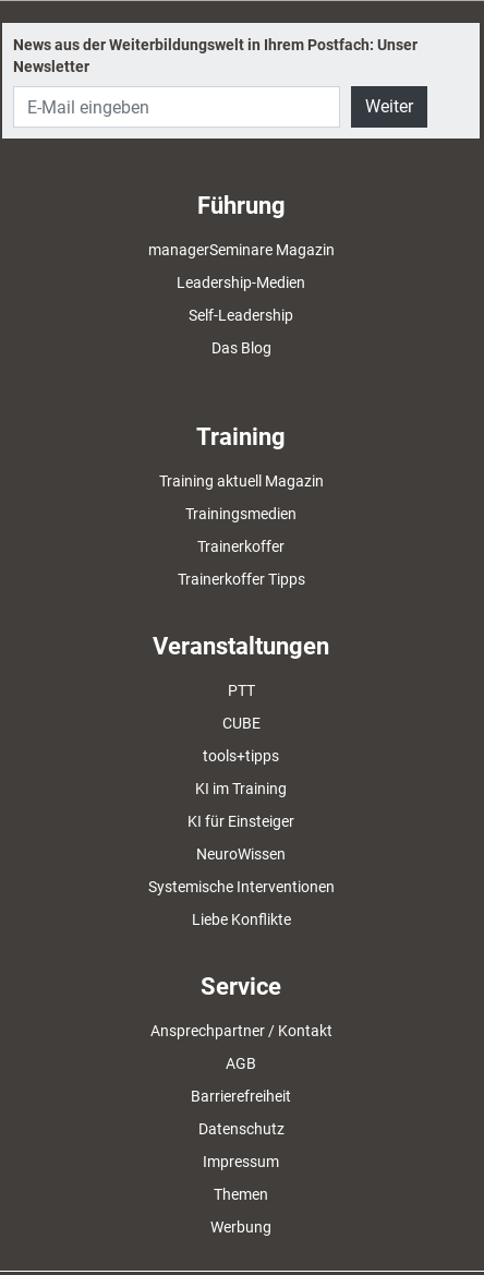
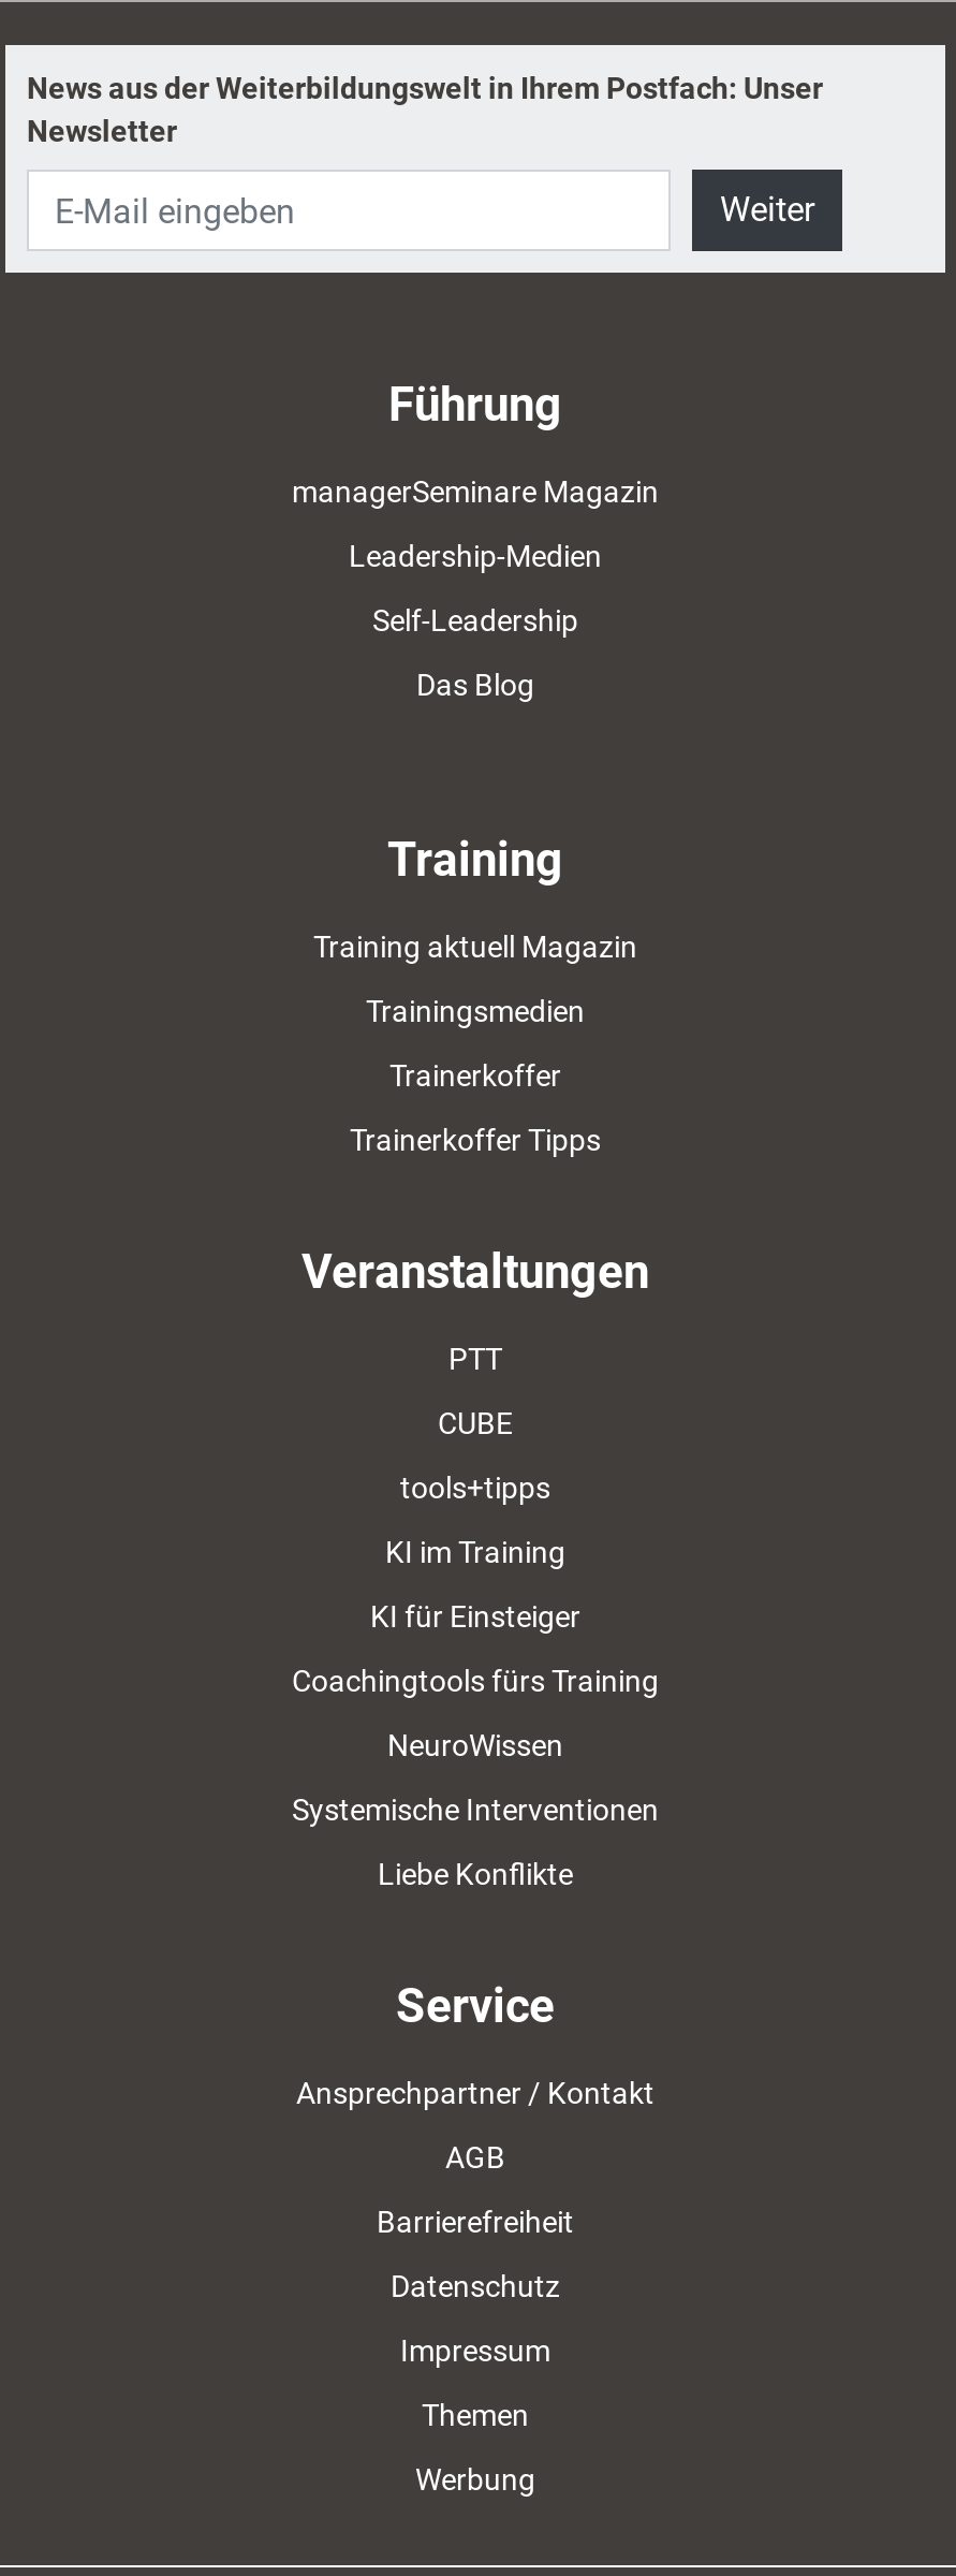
+ Coachingtools fürs Training
